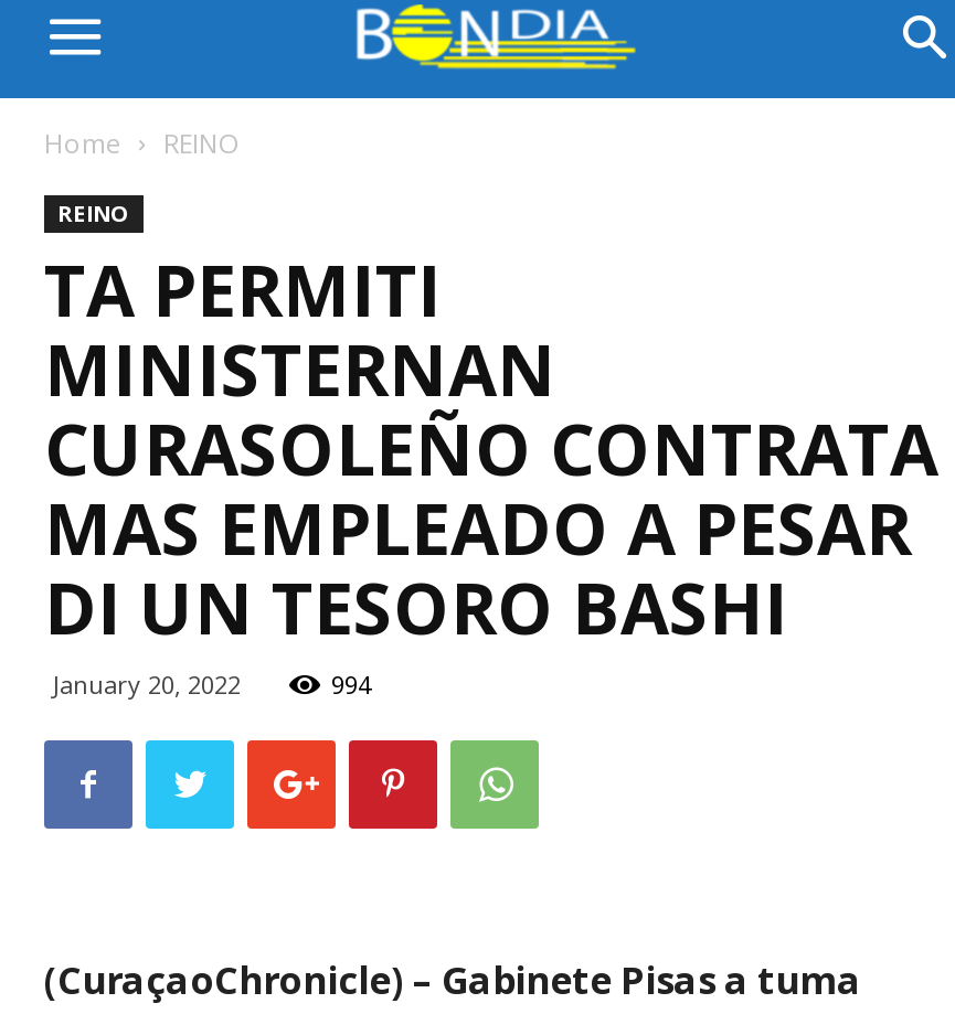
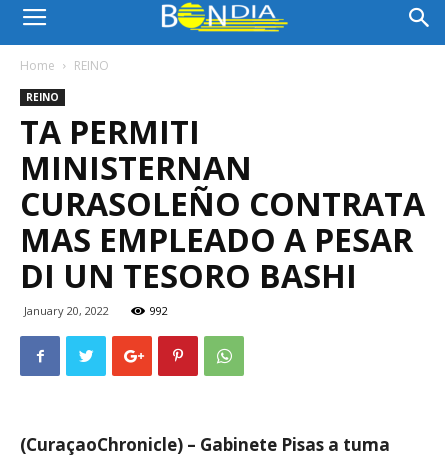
- 994
+ 992
